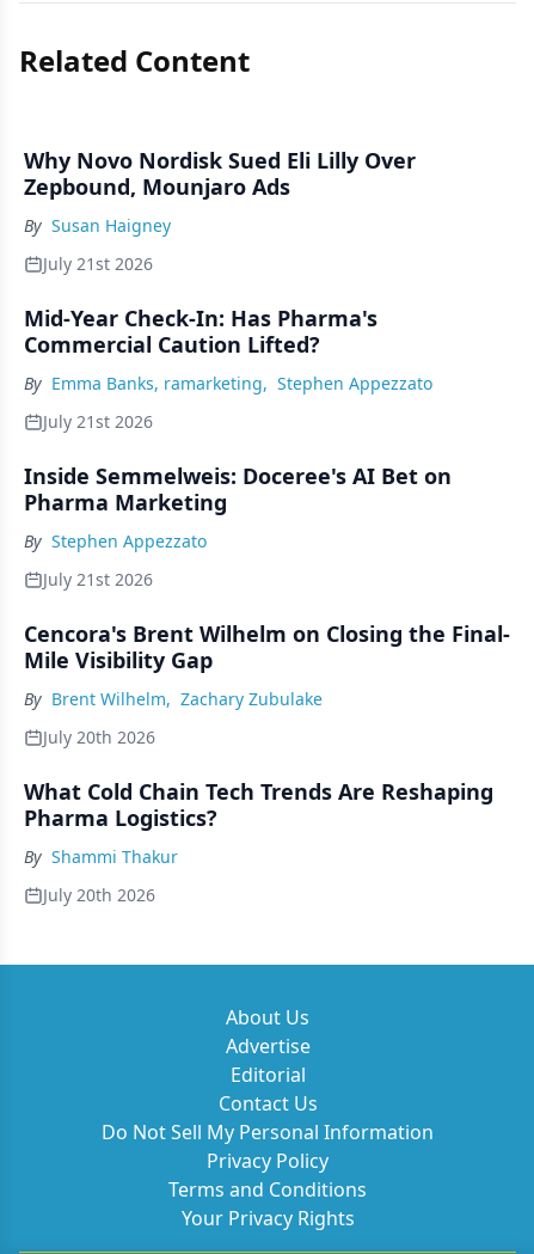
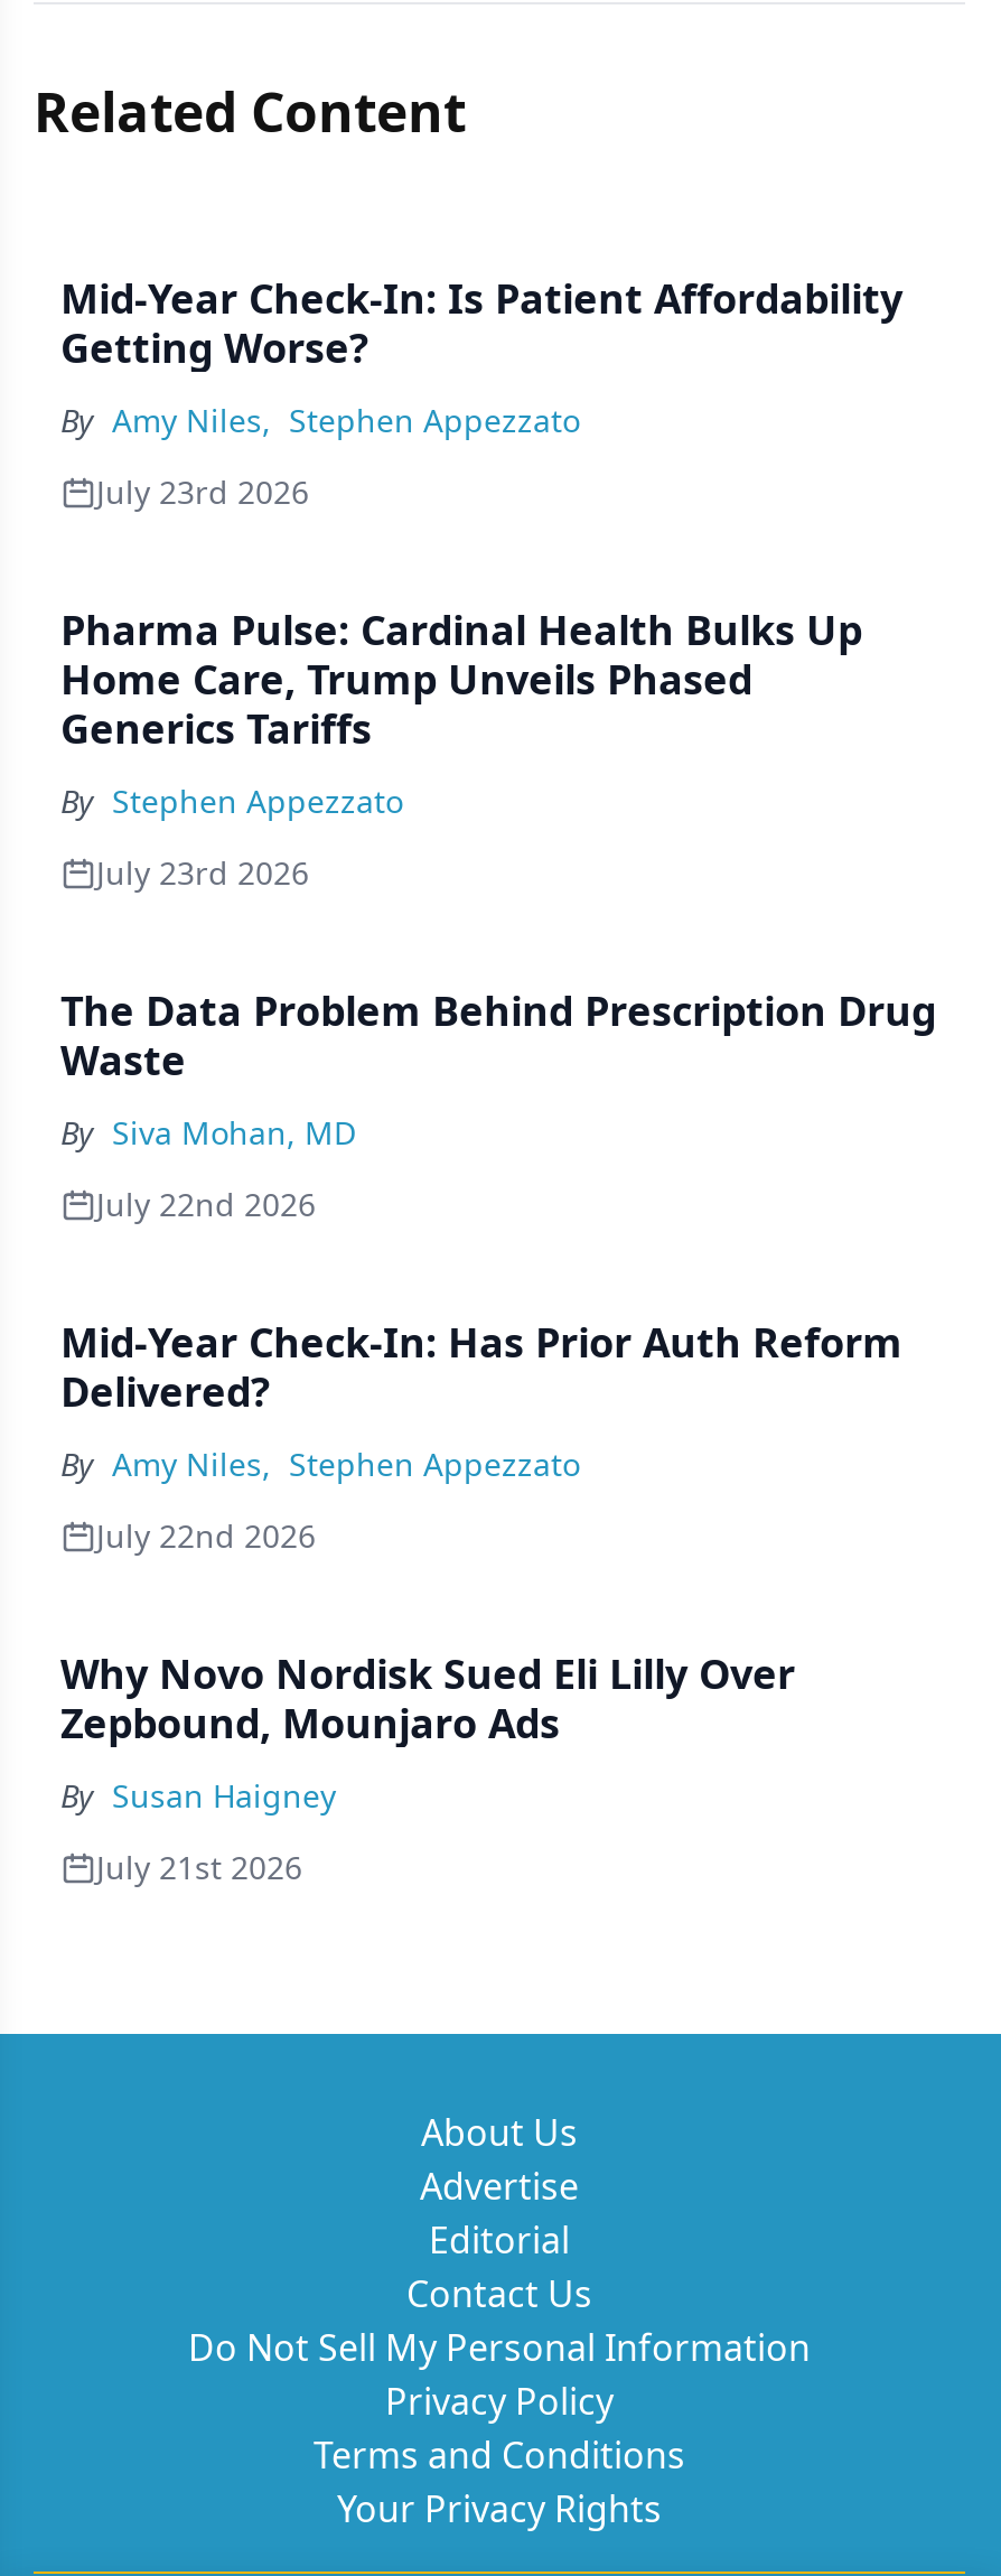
+ Mid-Year Check-In: Is Patient Affordability
+ Getting Worse?
+ By Amy Niles, Stephen Appezzato
+ July 23rd 2026
+ Pharma Pulse: Cardinal Health Bulks Up
+ Home Care, Trump Unveils Phased
+ Generics Tariffs
+ July 23rd 2026
+ The Data Problem Behind Prescription Drug
+ Waste
+ By Siva Mohan, MD
+ July 22nd 2026
+ Mid-Year Check-In: Has Prior Auth Reform
+ Delivered?
+ By Amy Niles, Stephen Appezzato
+ July 22nd 2026

moved down: Why Novo Nordisk Sued Eli Lilly Over | Zepbound, Mounjaro Ads | By Susan Haigney | July 21st 2026

- Mid-Year Check-In: Has Pharma's
- Commercial Caution Lifted?
- By Emma Banks, ramarketing, Stephen Appezzato
- July 21st 2026
- Inside Semmelweis: Doceree's AI Bet on
- Pharma Marketing
- July 21st 2026
- Cencora's Brent Wilhelm on Closing the Final-
- Mile Visibility Gap
- By Brent Wilhelm, Zachary Zubulake
- July 20th 2026
- What Cold Chain Tech Trends Are Reshaping
- Pharma Logistics?
- By Shammi Thakur
- July 20th 2026

moved up: By Stephen Appezzato
